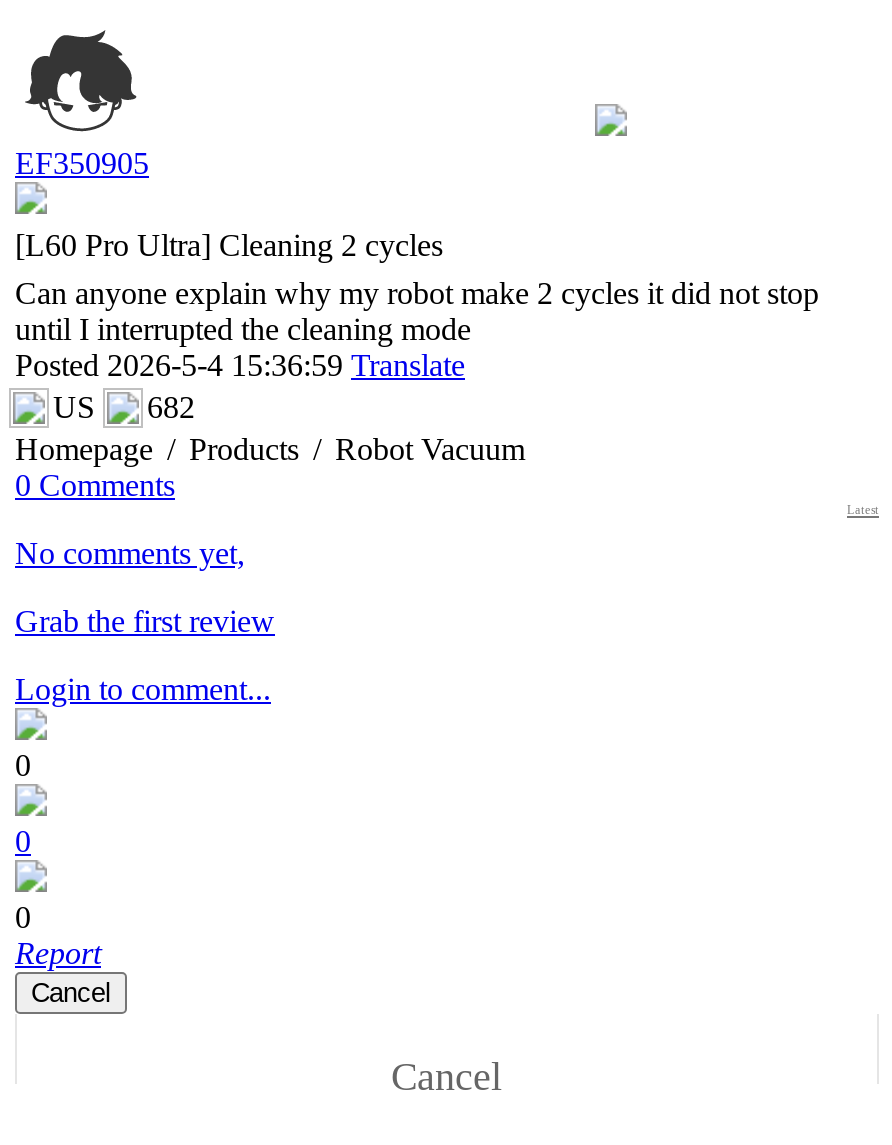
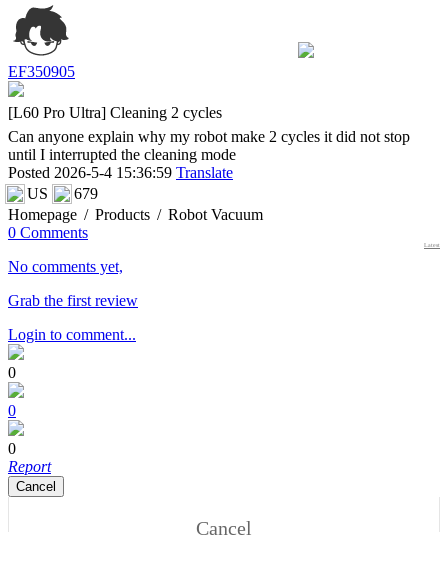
- US 682
+ US 679
